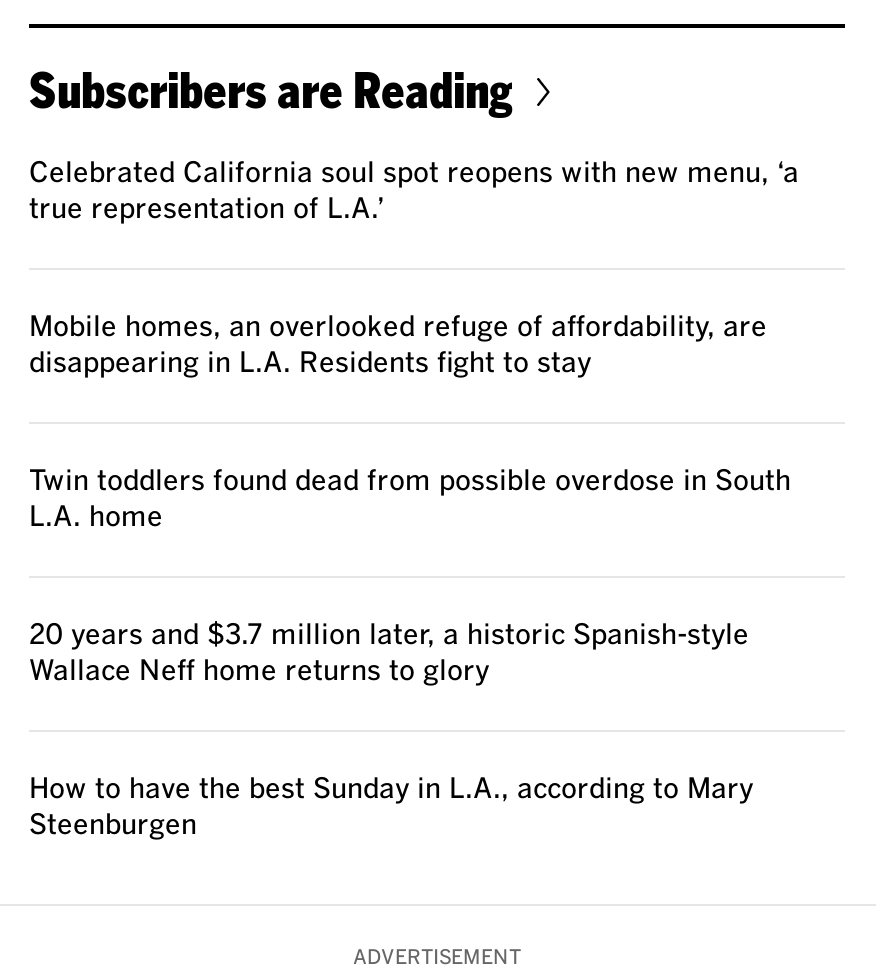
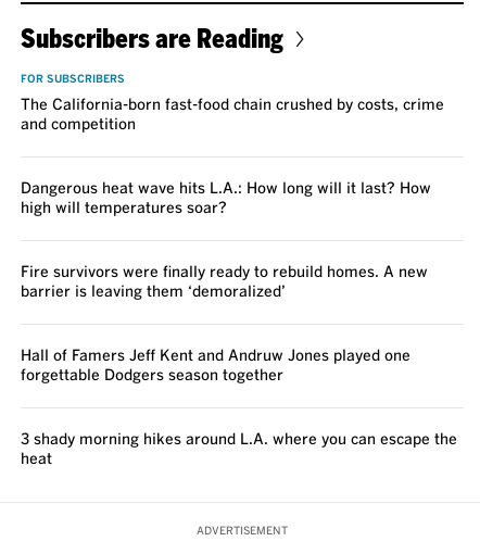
- Celebrated California soul spot reopens with new menu, ‘a
- true representation of L.A.’
+ FOR SUBSCRIBERS
+ The California-born fast-food chain crushed by costs, crime
+ and competition

- Mobile homes, an overlooked refuge of affordability, are
- disappearing in L.A. Residents fight to stay
+ Dangerous heat wave hits L.A.: How long will it last? How
+ high will temperatures soar?

- Twin toddlers found dead from possible overdose in South
- L.A. home
+ Fire survivors were finally ready to rebuild homes. A new
+ barrier is leaving them ‘demoralized’

- 20 years and $3.7 million later, a historic Spanish-style
- Wallace Neff home returns to glory
+ Hall of Famers Jeff Kent and Andruw Jones played one
+ forgettable Dodgers season together

- How to have the best Sunday in L.A., according to Mary
- Steenburgen
+ 3 shady morning hikes around L.A. where you can escape the
+ heat
